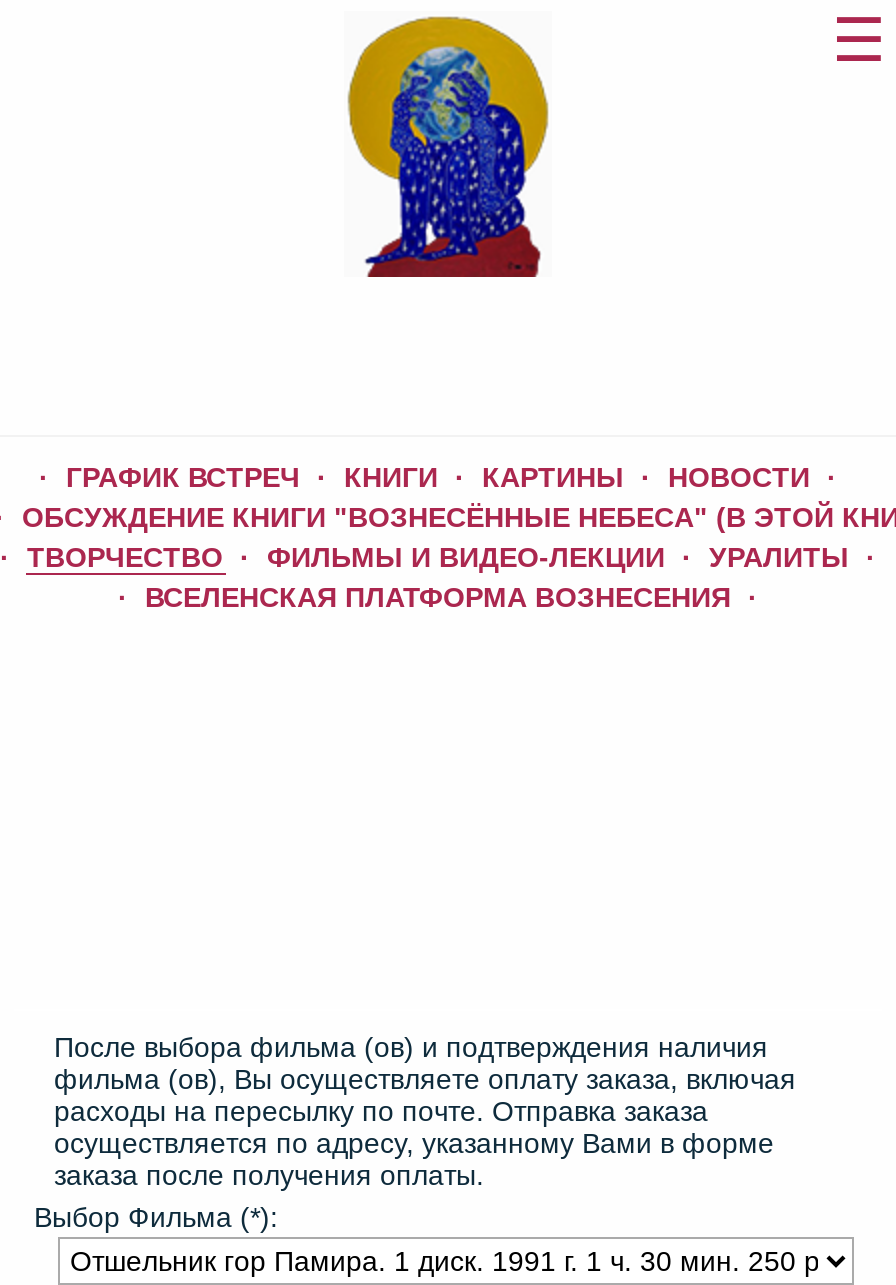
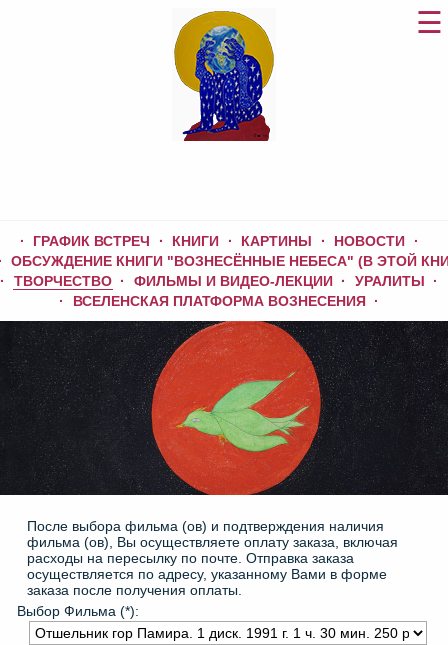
+ [image]
